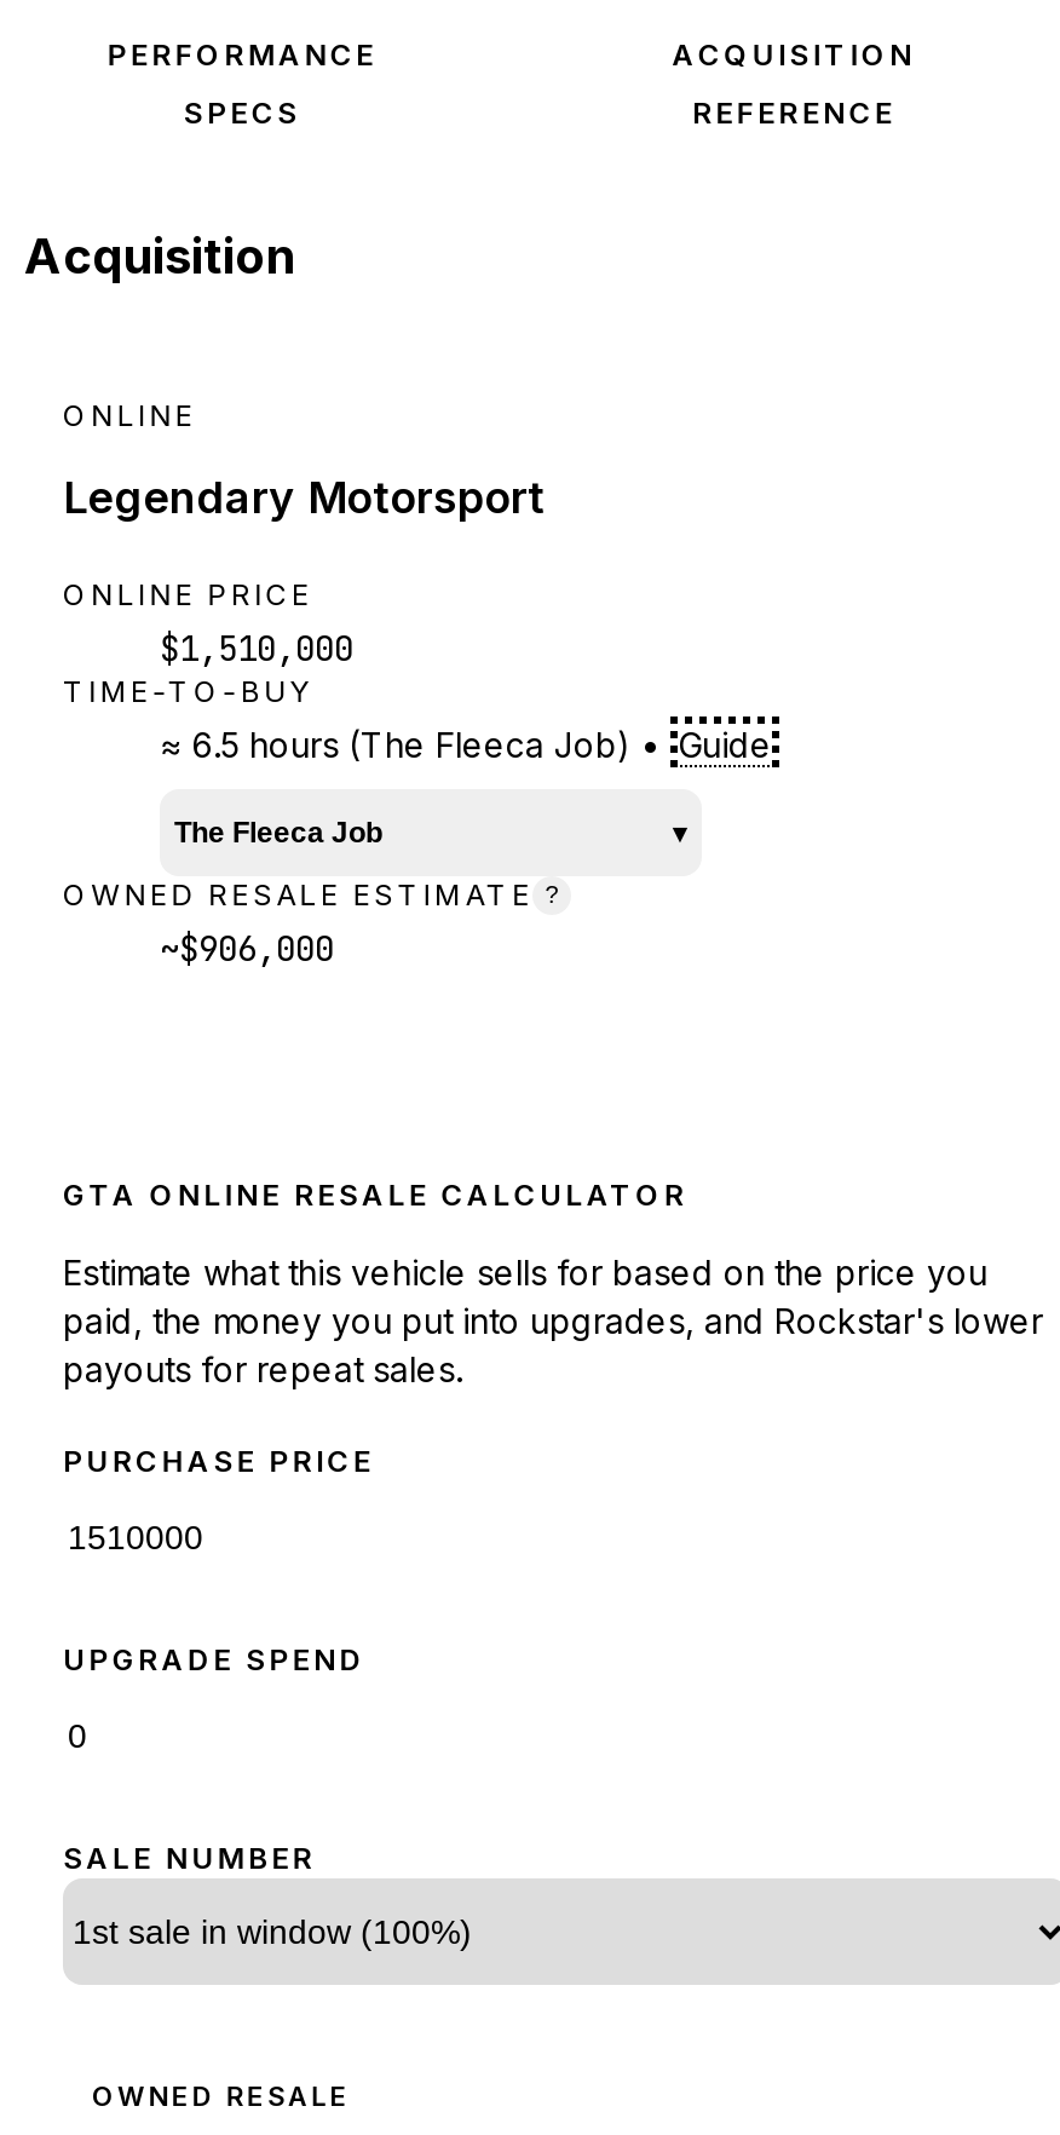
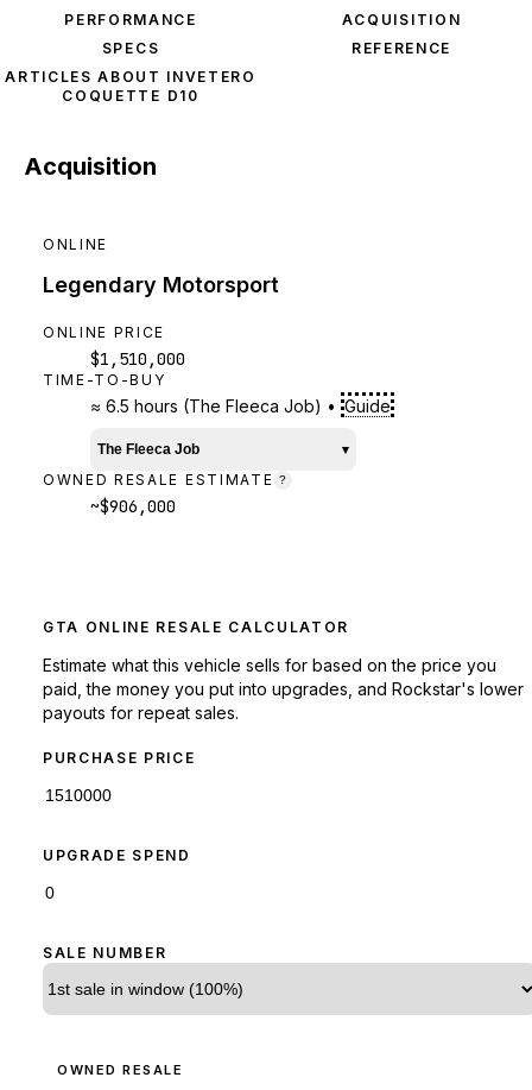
+ ARTICLES ABOUT INVETERO
+ COQUETTE D10
